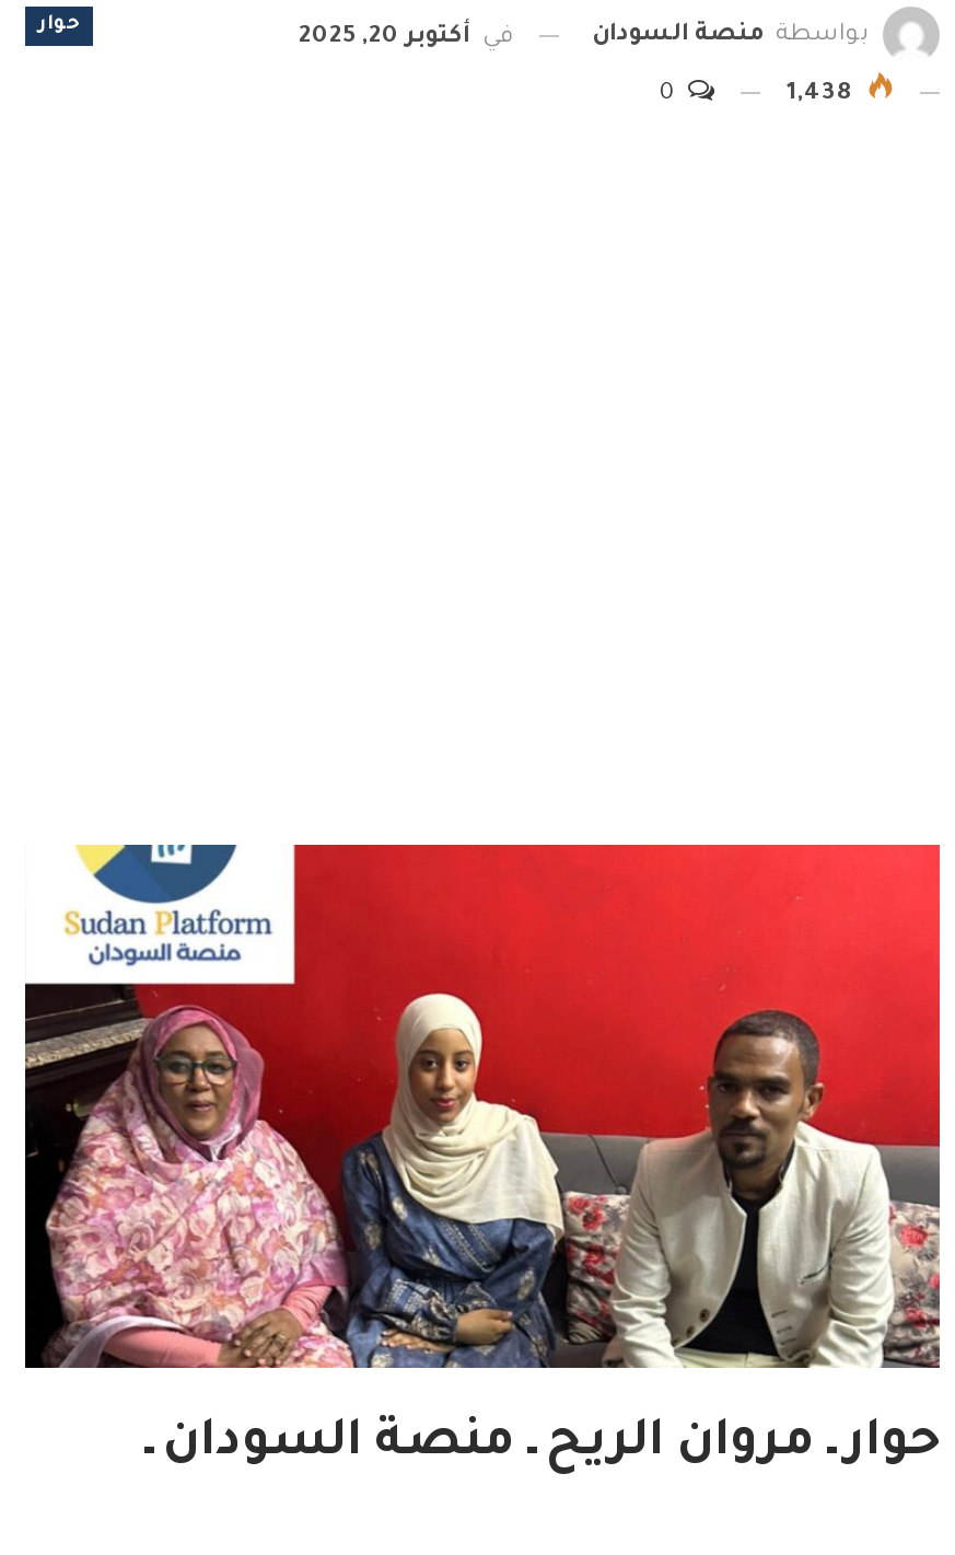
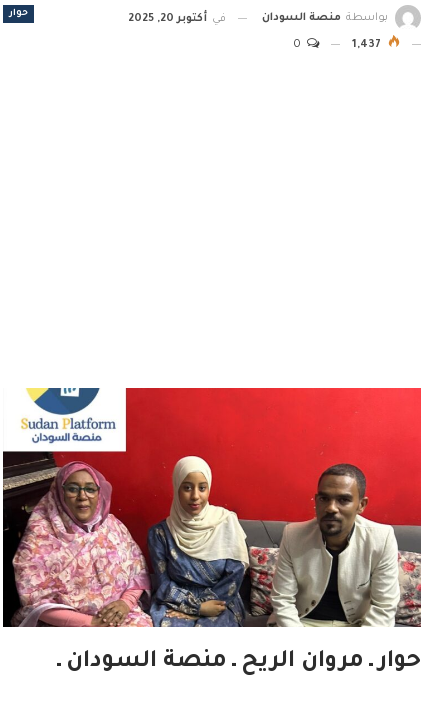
- 1,438
+ 1,437
